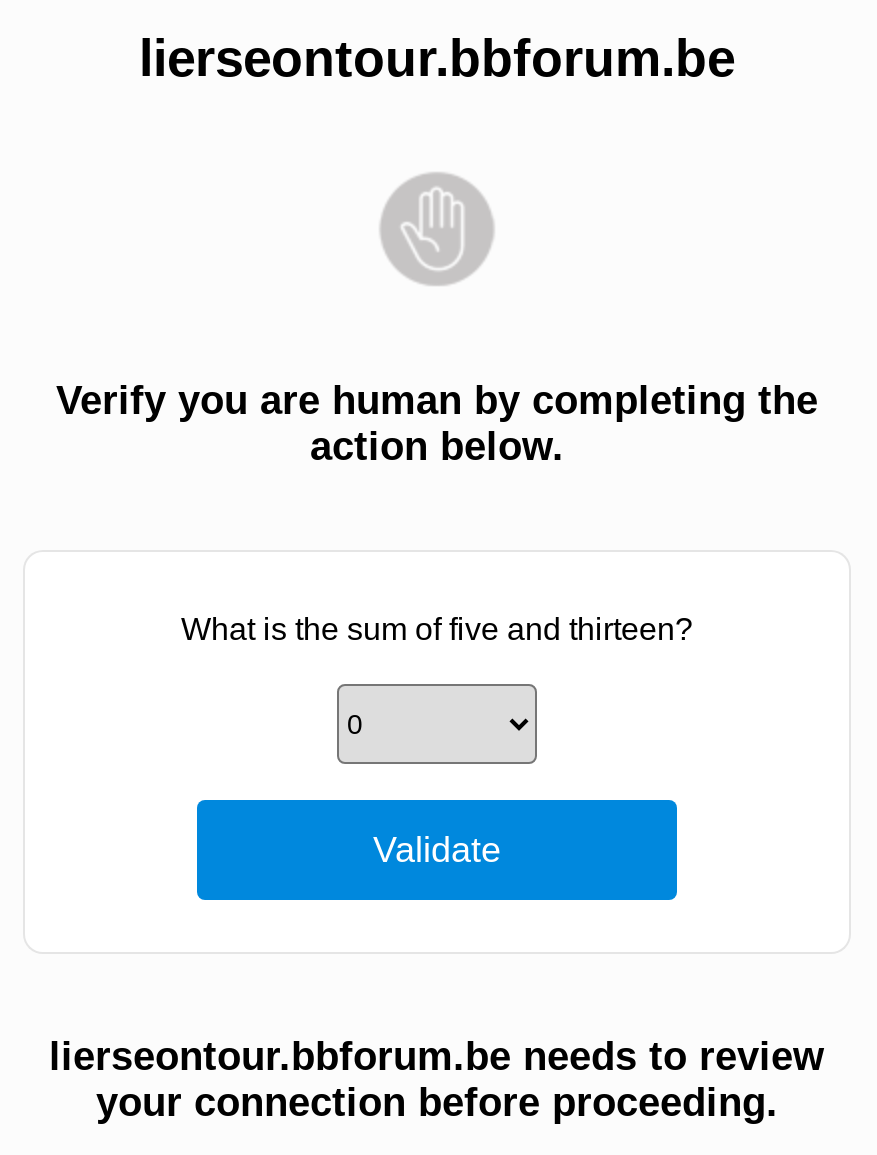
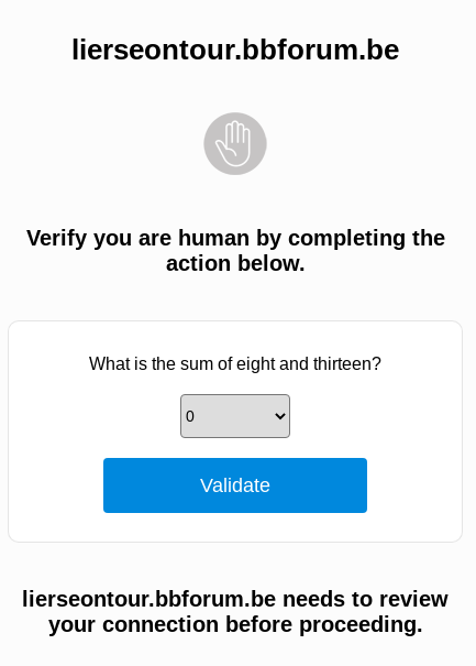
- What is the sum of five and thirteen?
+ What is the sum of eight and thirteen?
